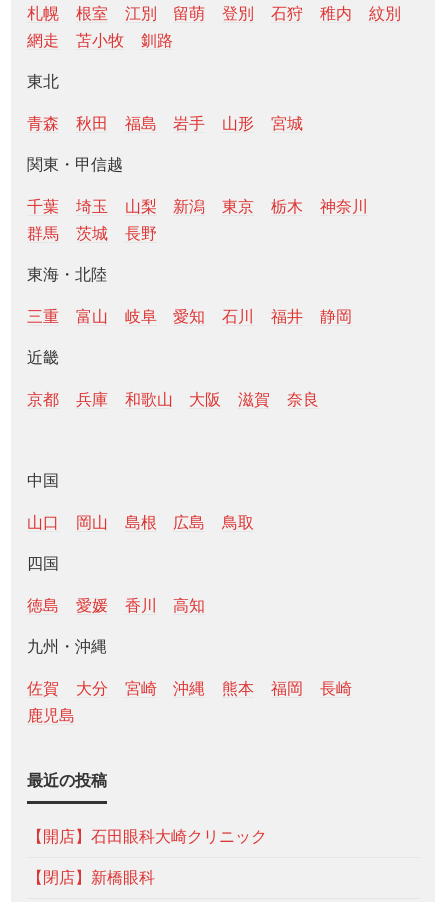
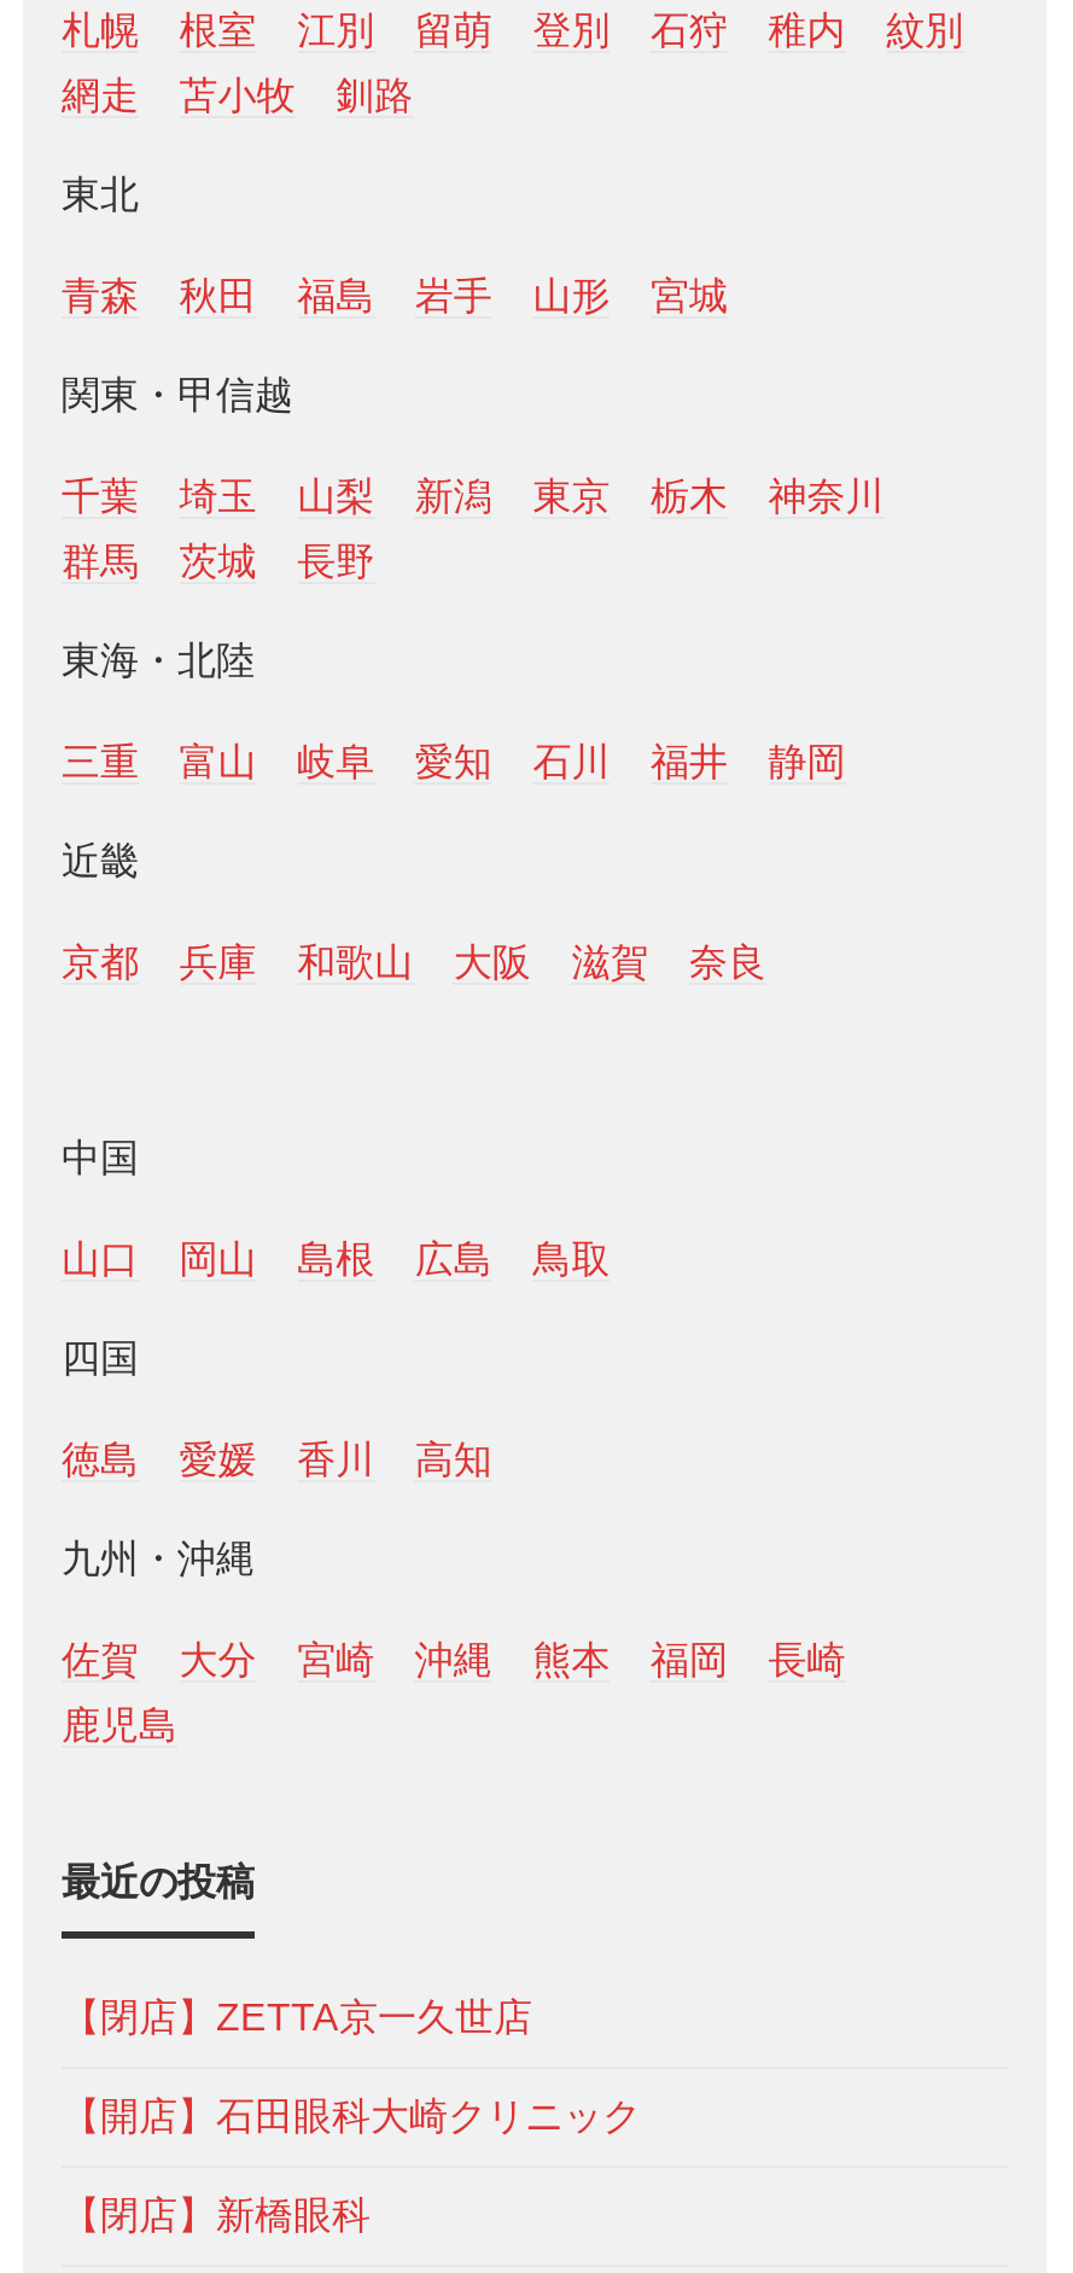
+ 【閉店】ZETTA京一久世店
